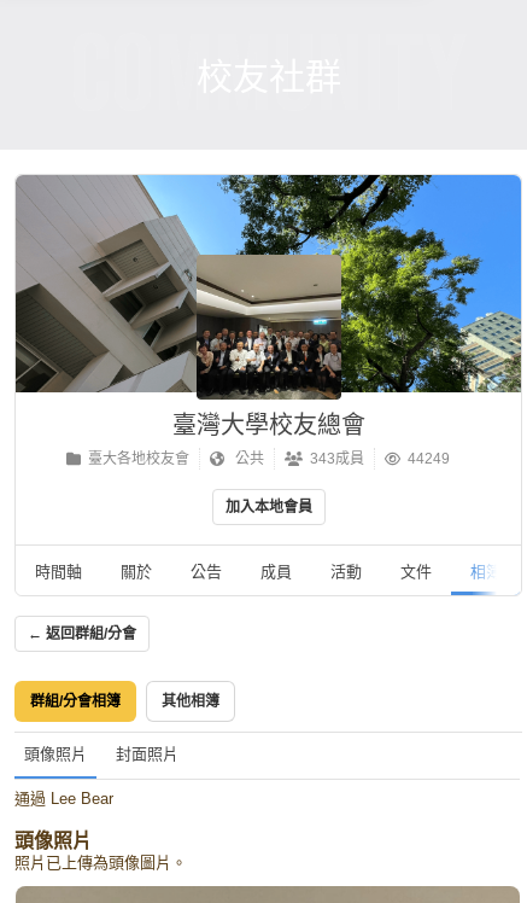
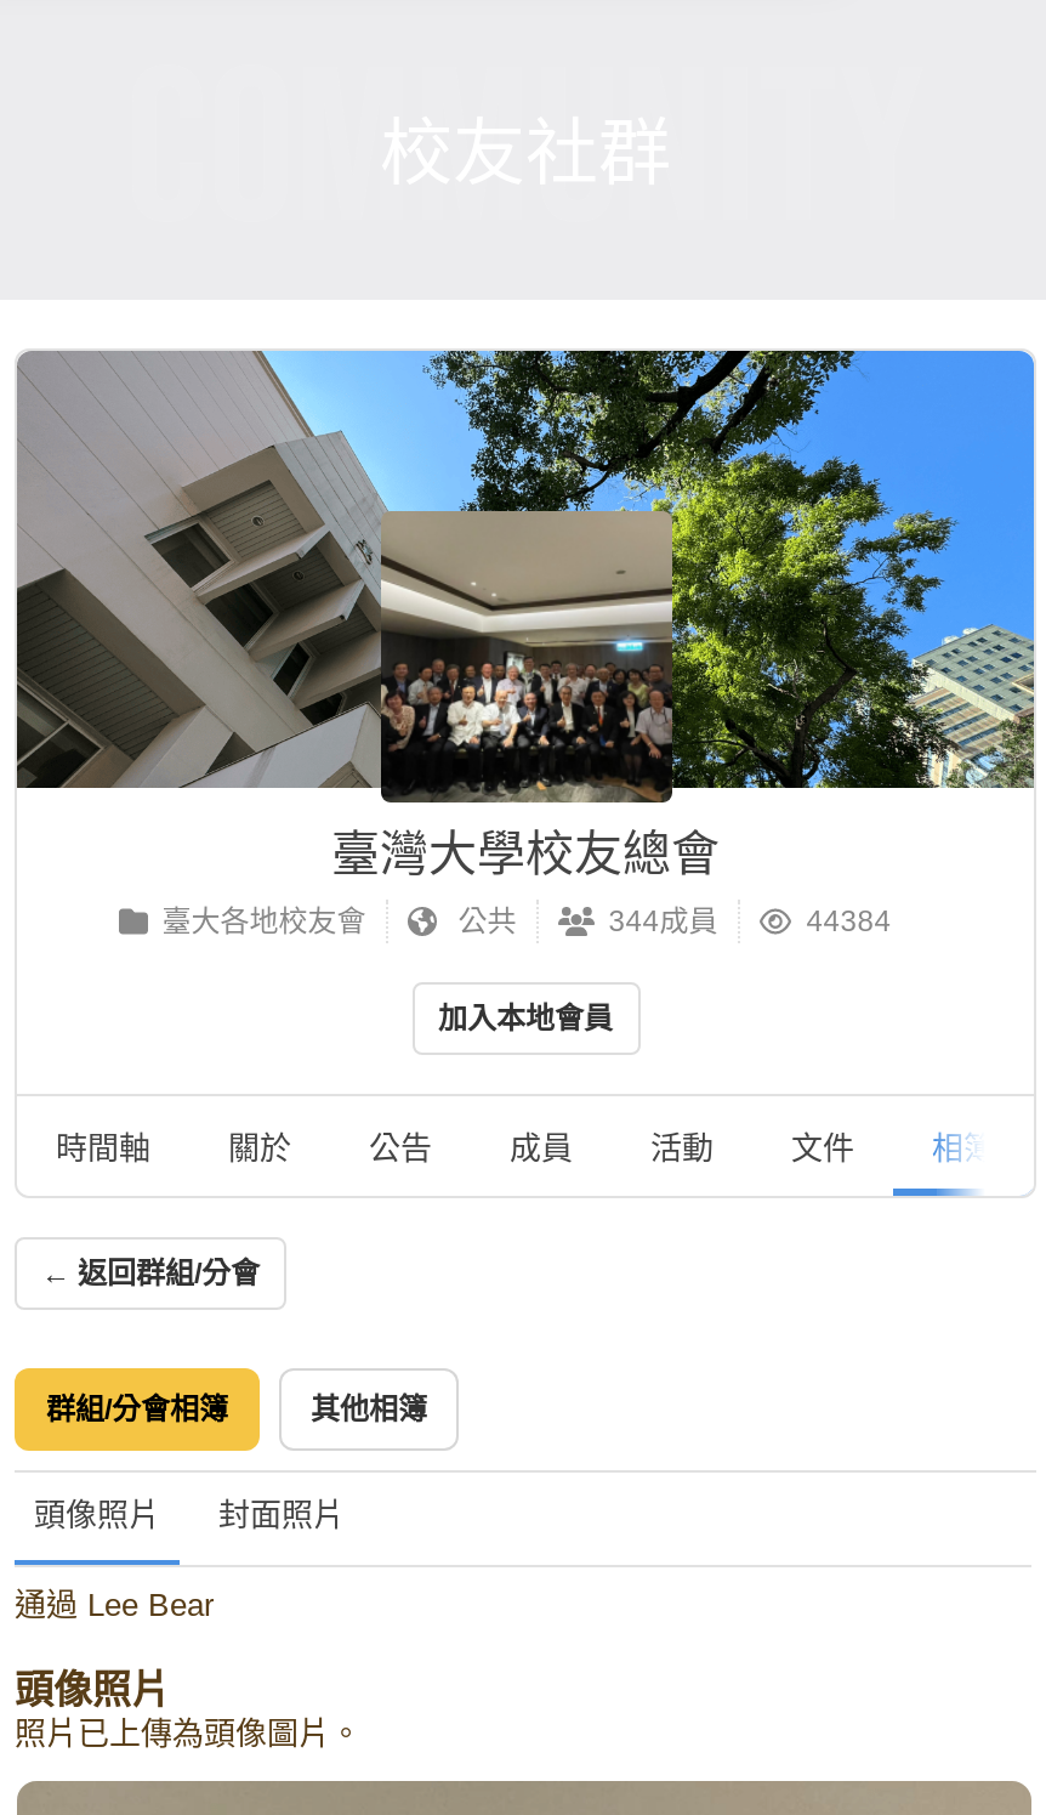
- 343成員
+ 344成員

- 44249
+ 44384
